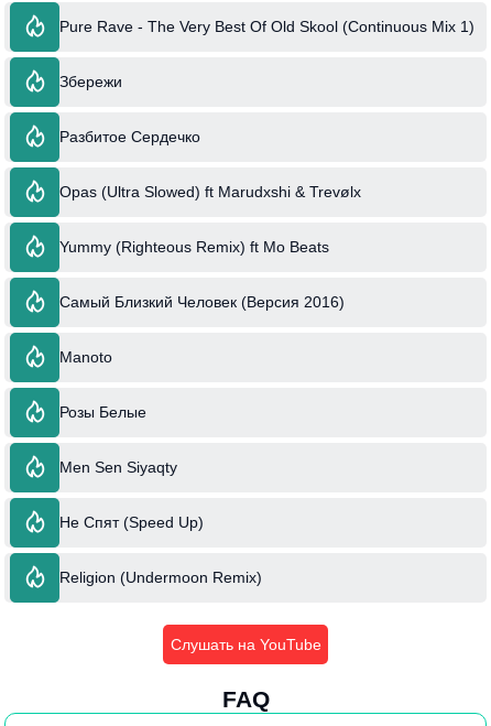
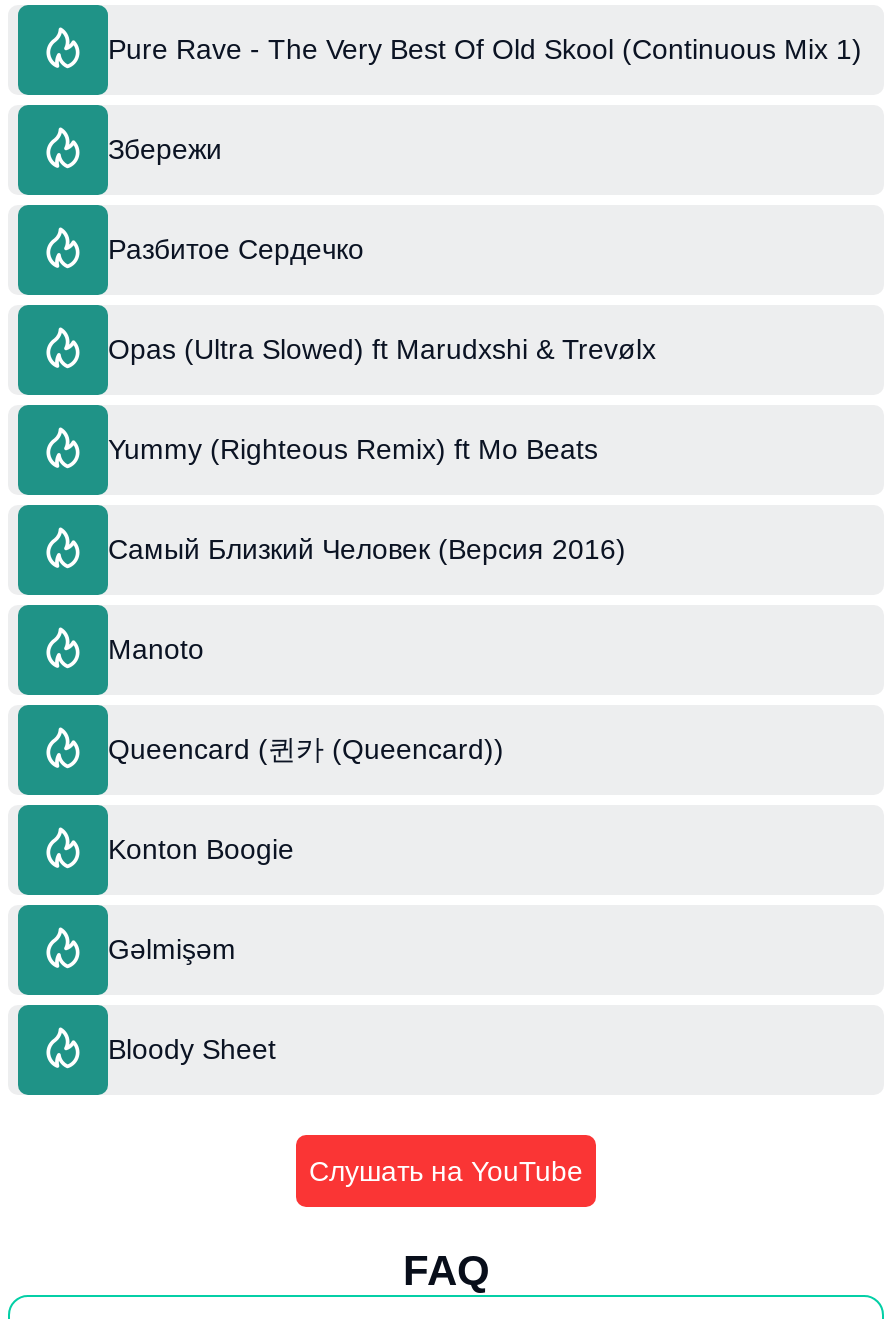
- Розы Белые
+ Queencard (퀸카 (Queencard))

- Men Sen Siyaqty
+ Konton Boogie

- Не Спят (Speed Up)
+ Gəlmişəm

- Religion (Undermoon Remix)
+ Bloody Sheet
